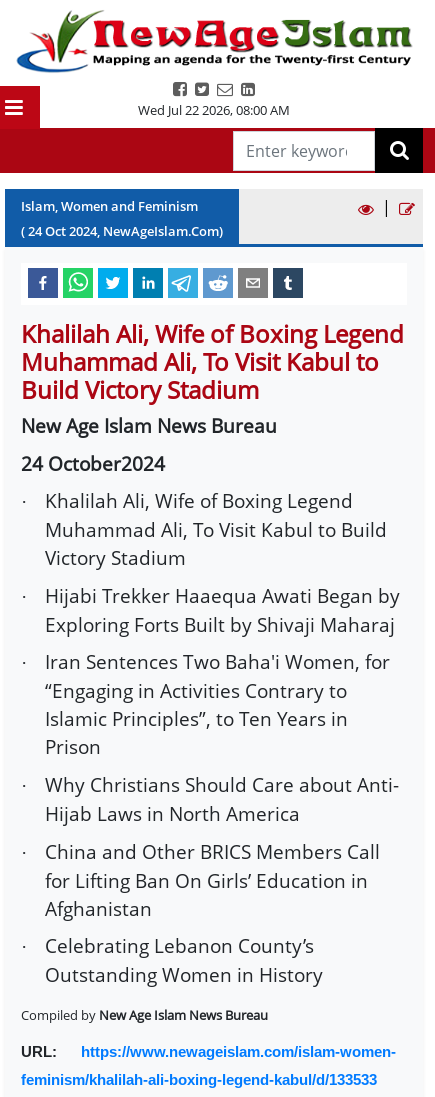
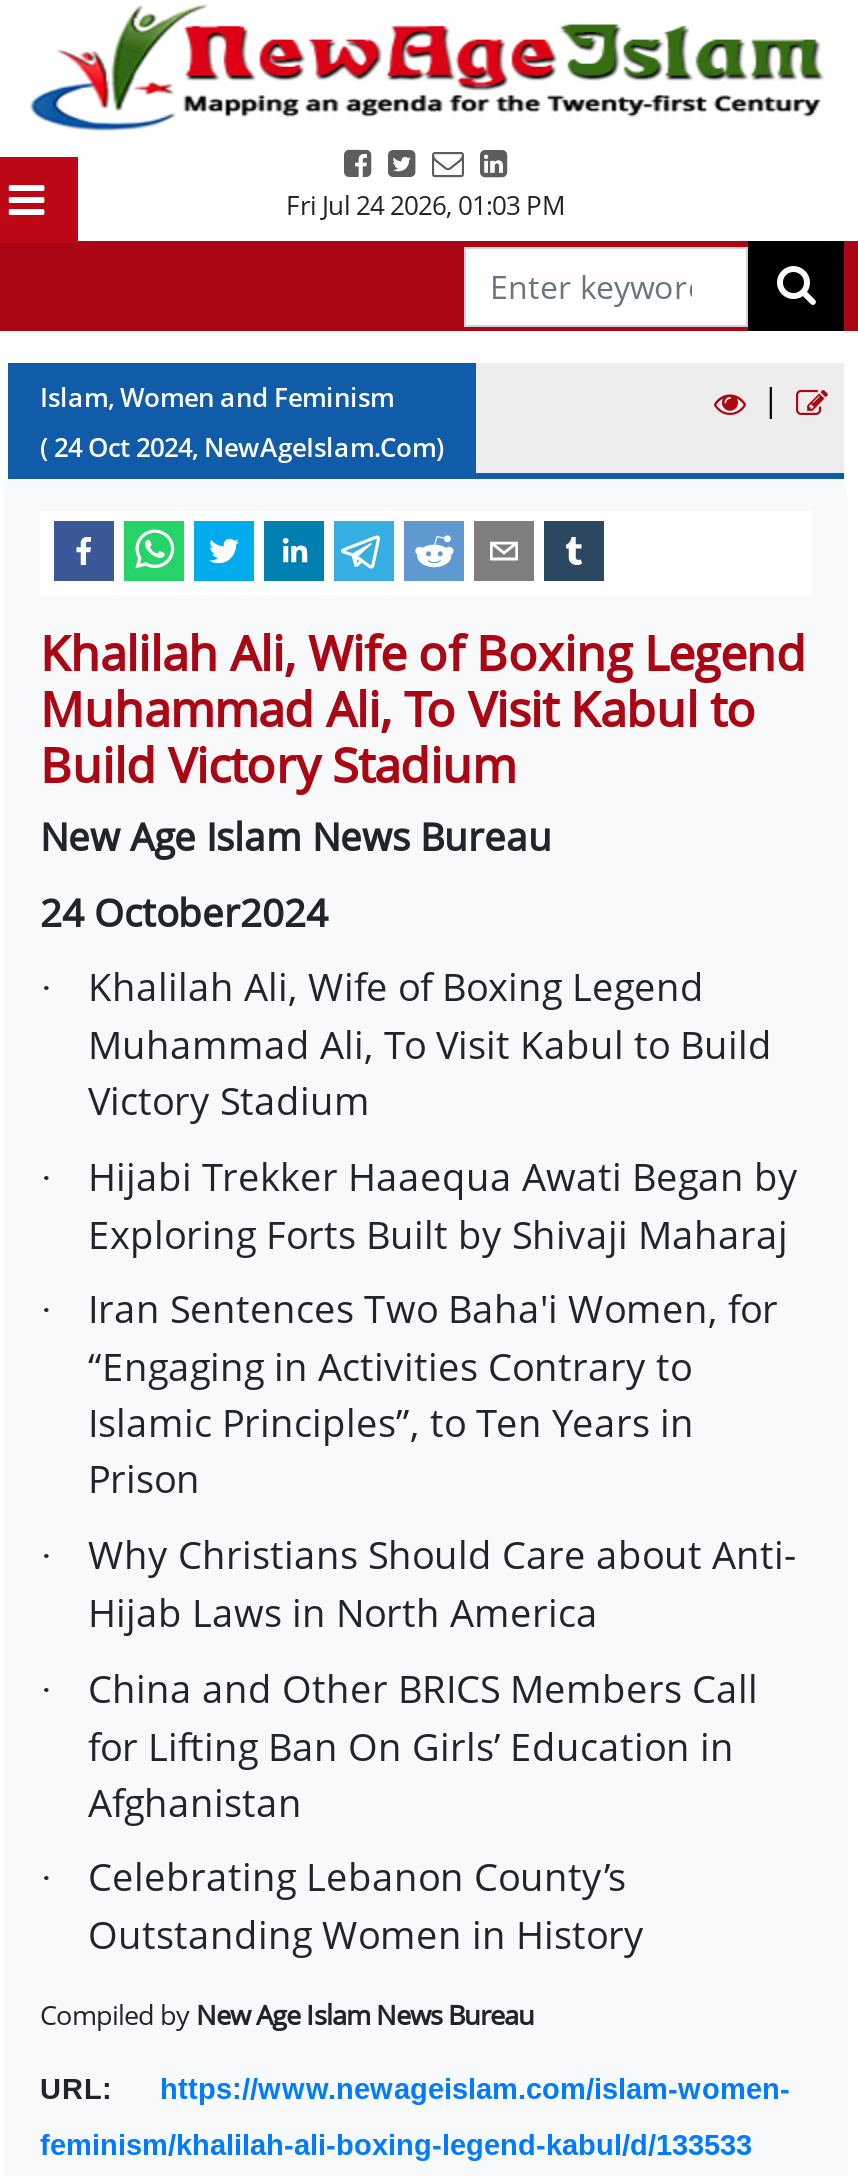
- Wed Jul 22 2026, 08:00 AM
+ Fri Jul 24 2026, 01:03 PM
